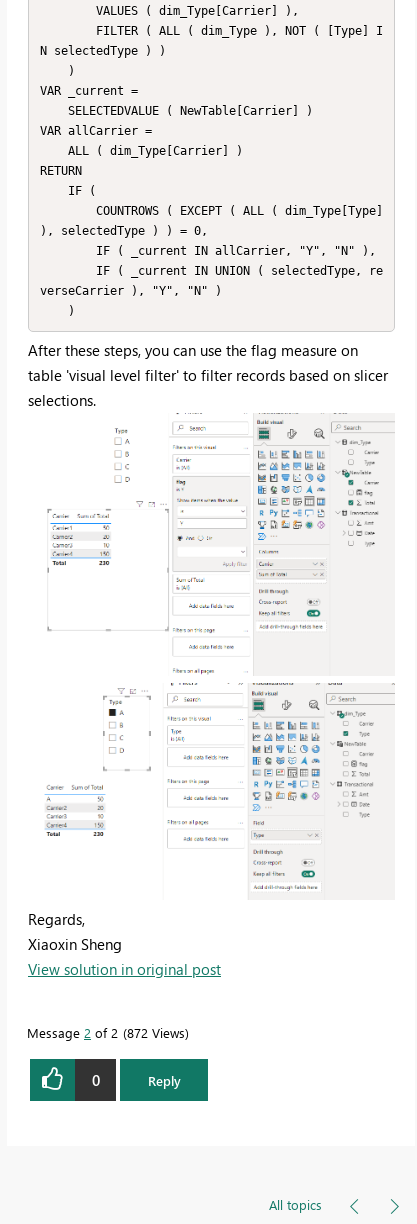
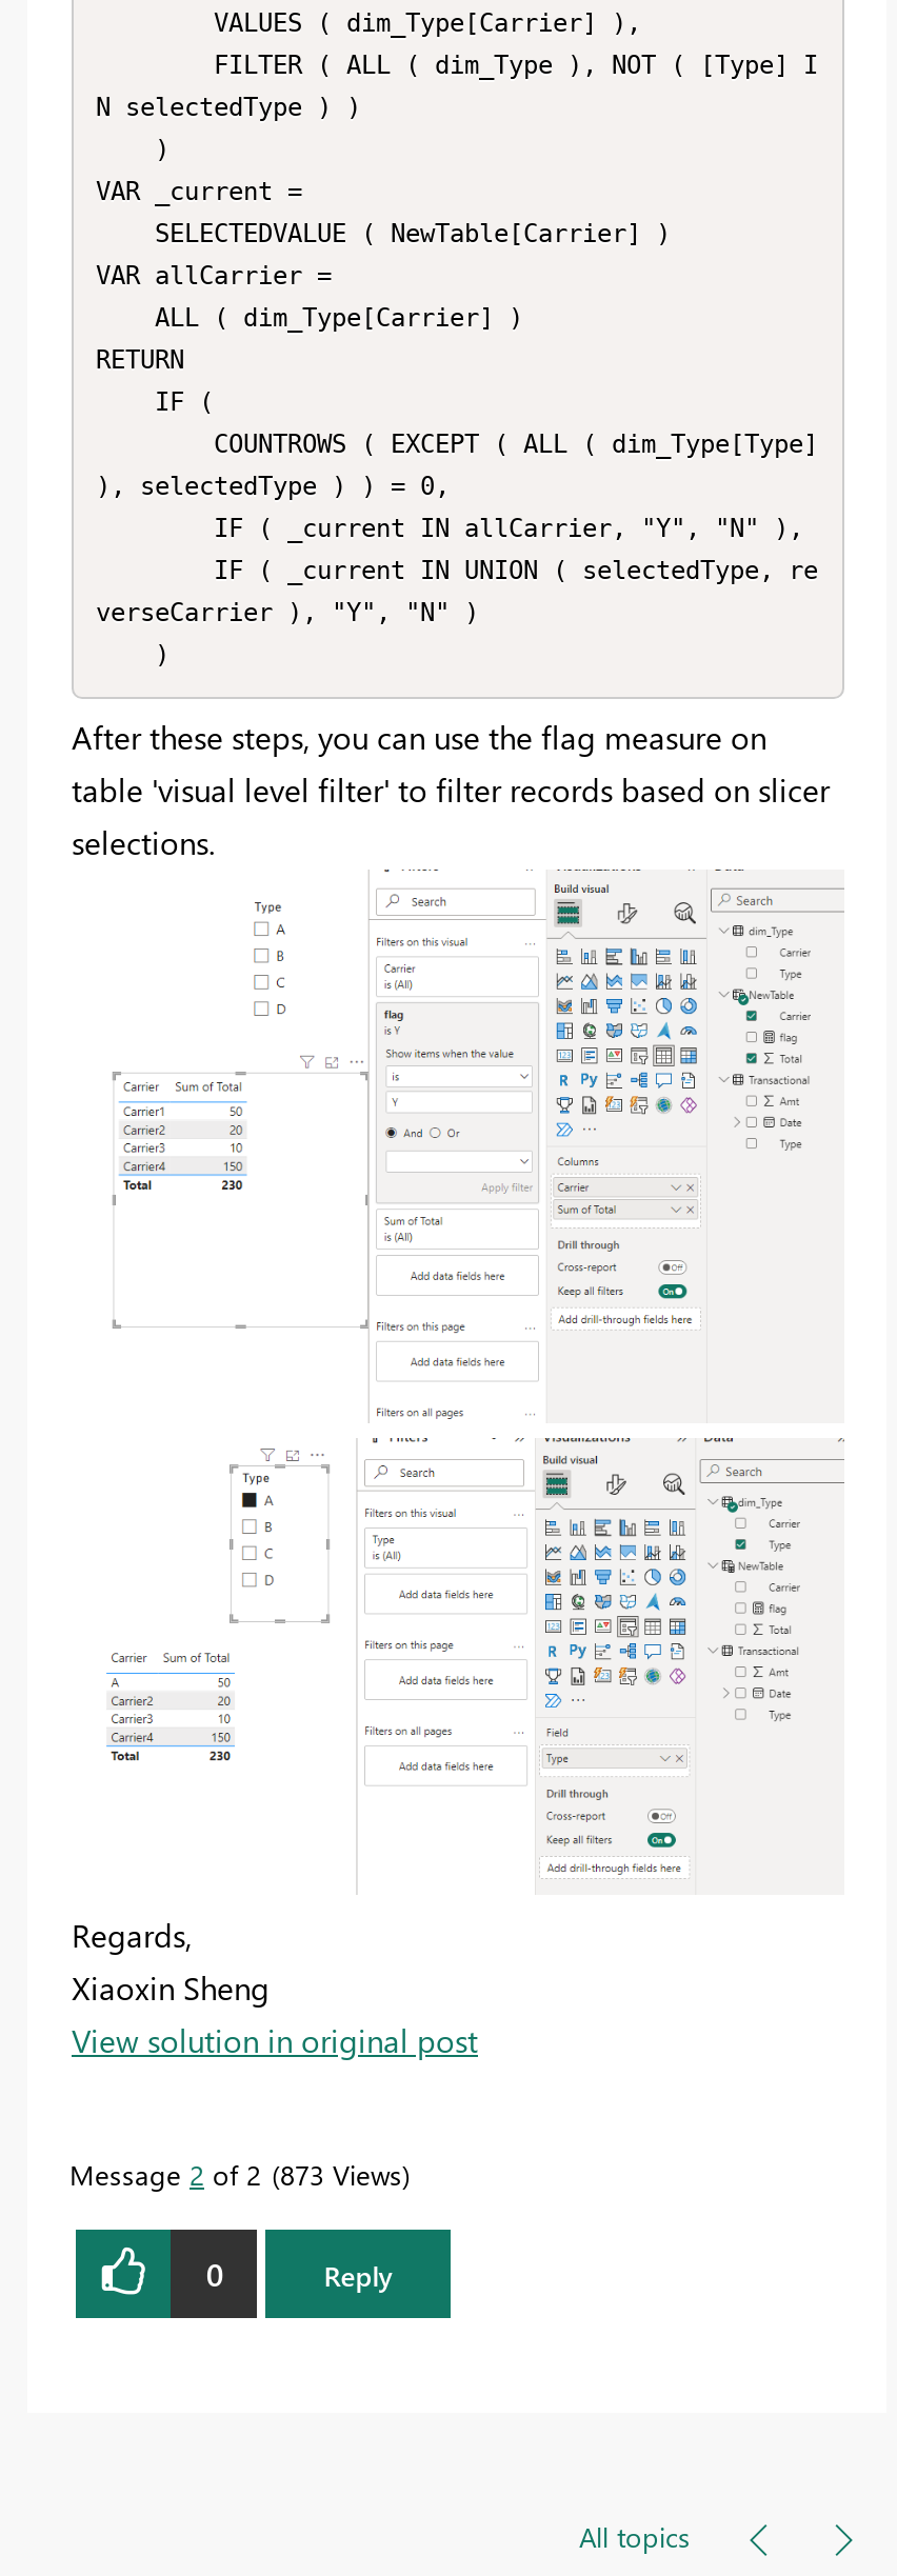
- Message 2 of 2 872 Views
+ Message 2 of 2 873 Views
